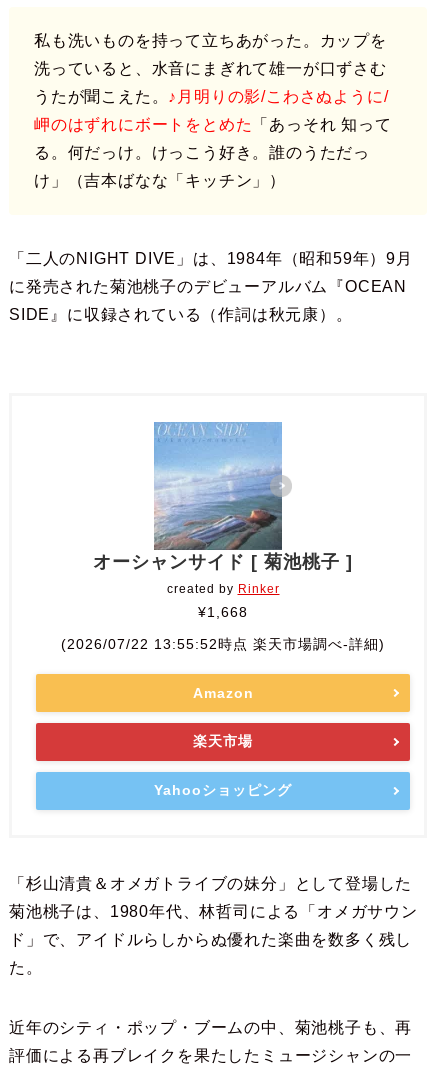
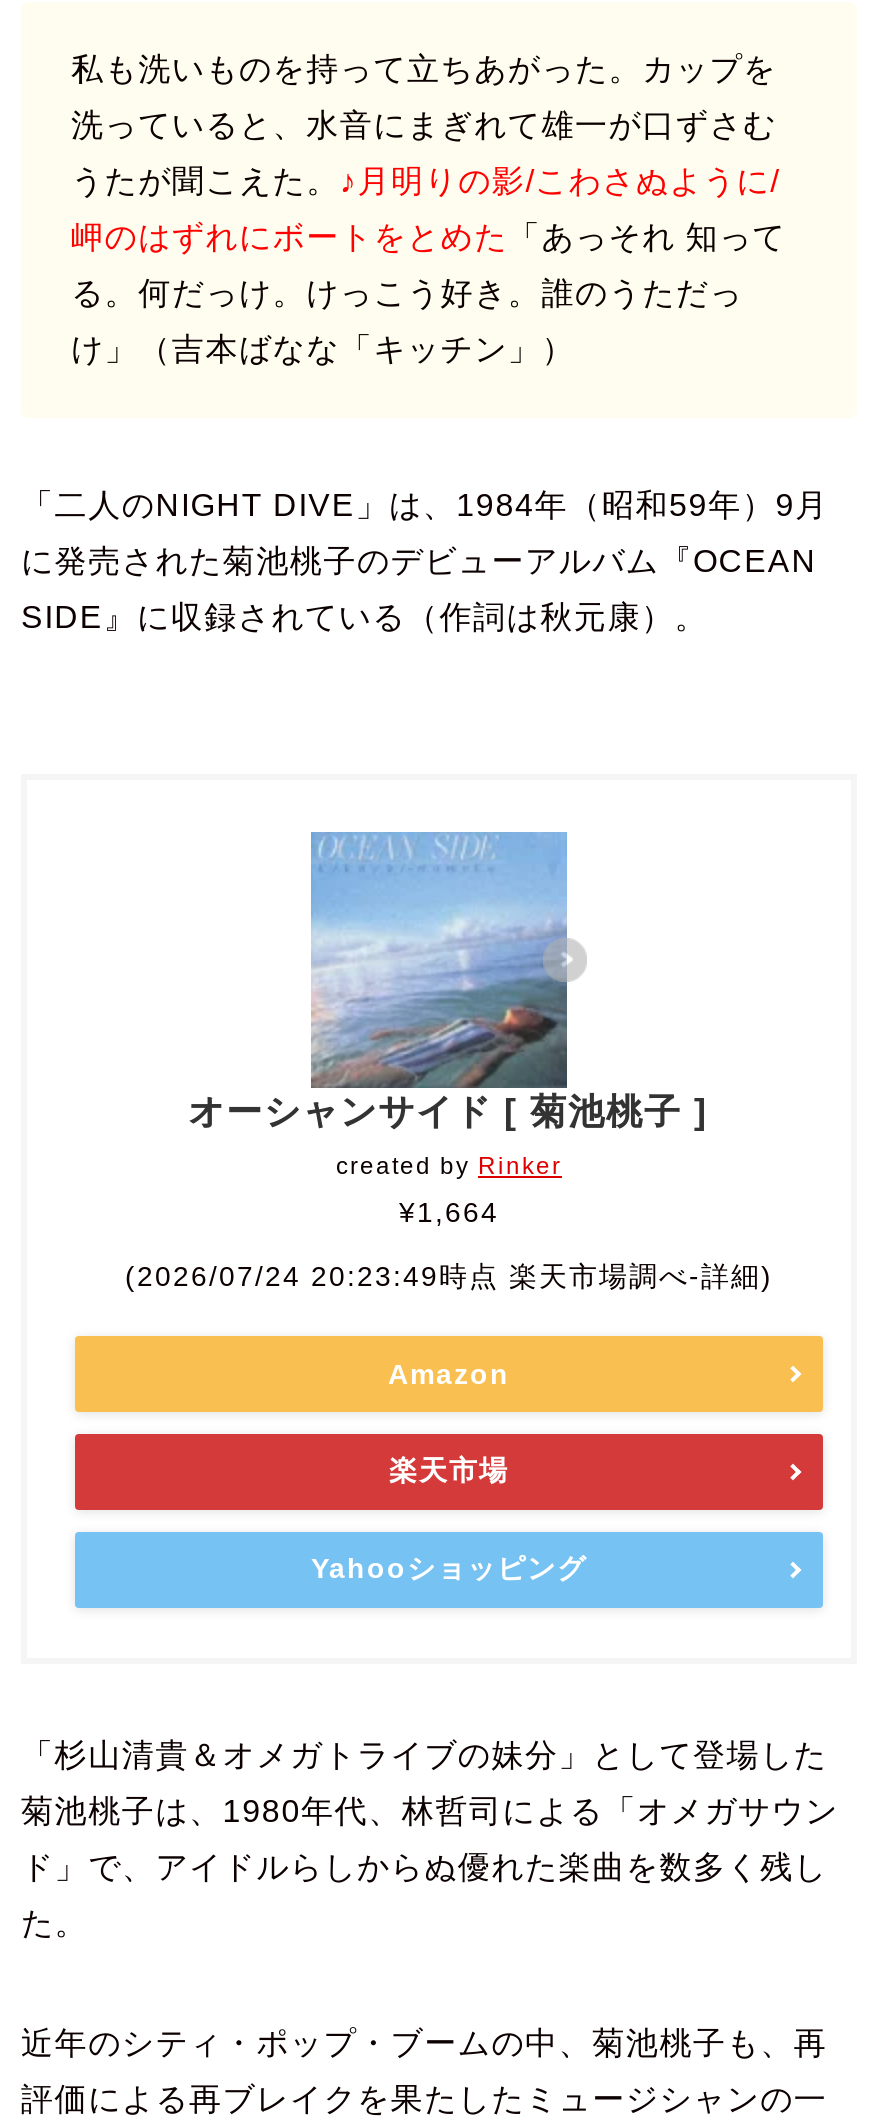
- ¥1,668
+ ¥1,664

- (2026/07/22 13:55:52時点 楽天市場調べ-詳細)
+ (2026/07/24 20:23:49時点 楽天市場調べ-詳細)
